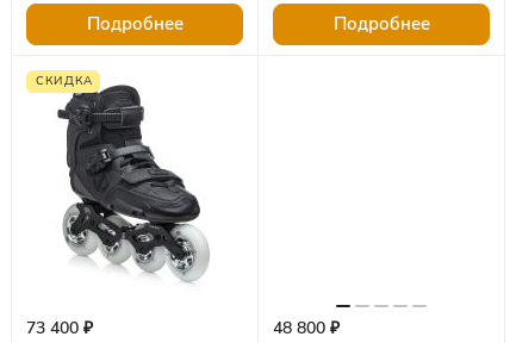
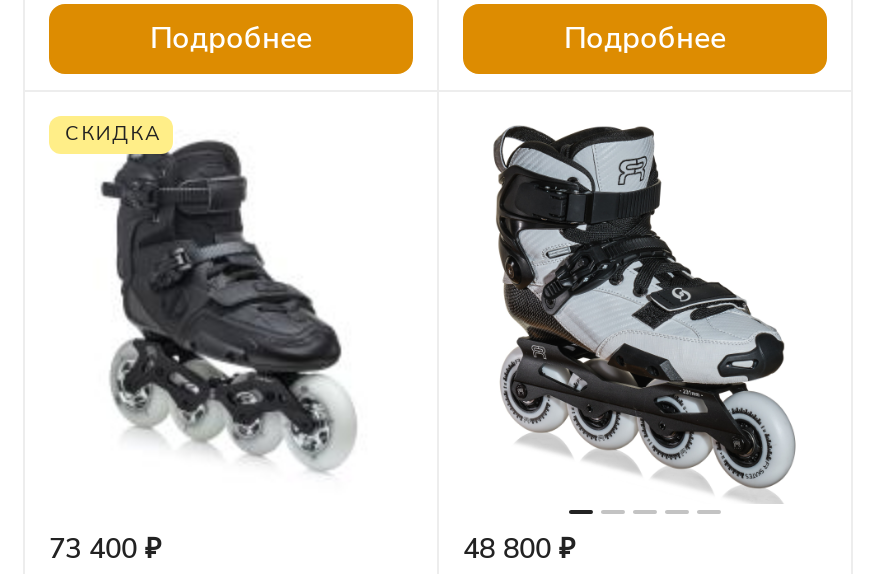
+ [image]
